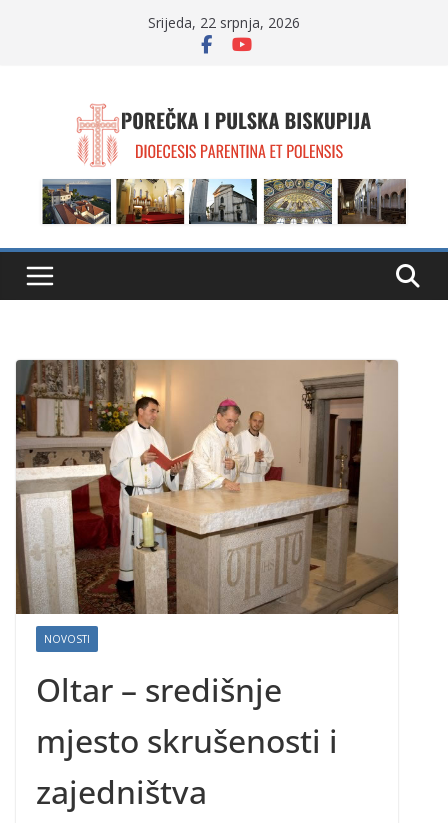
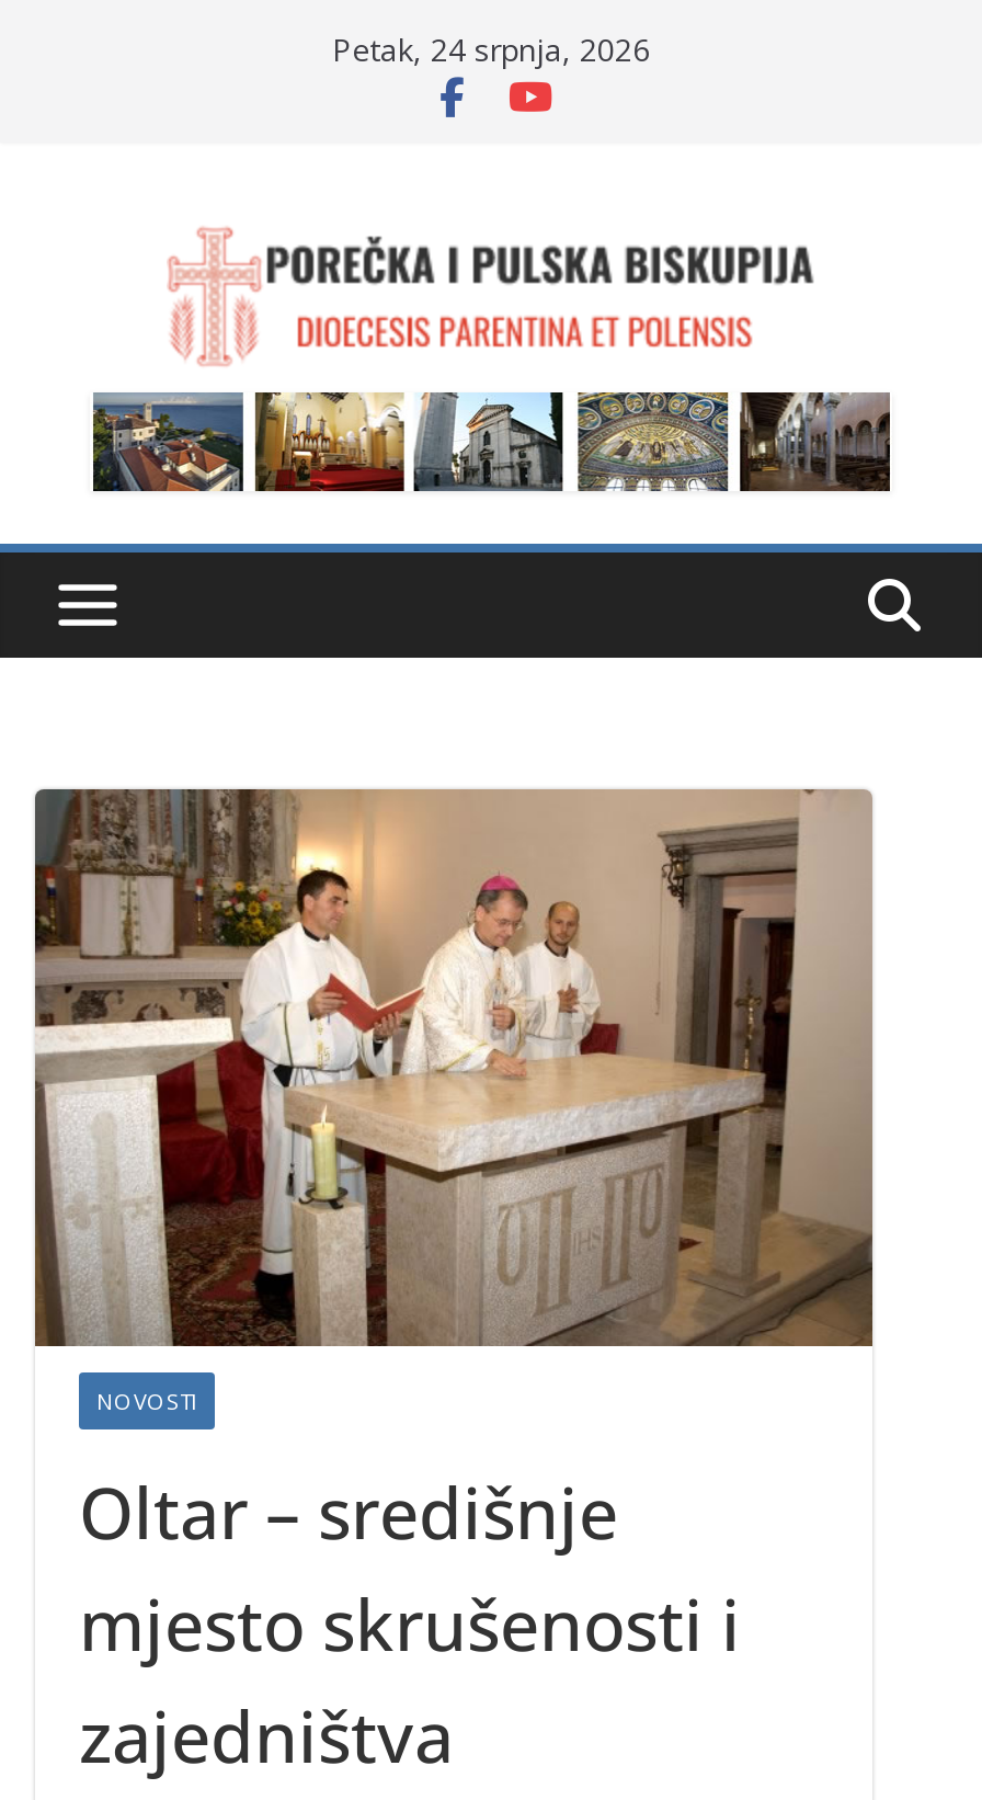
- Srijeda, 22 srpnja, 2026
+ Petak, 24 srpnja, 2026
